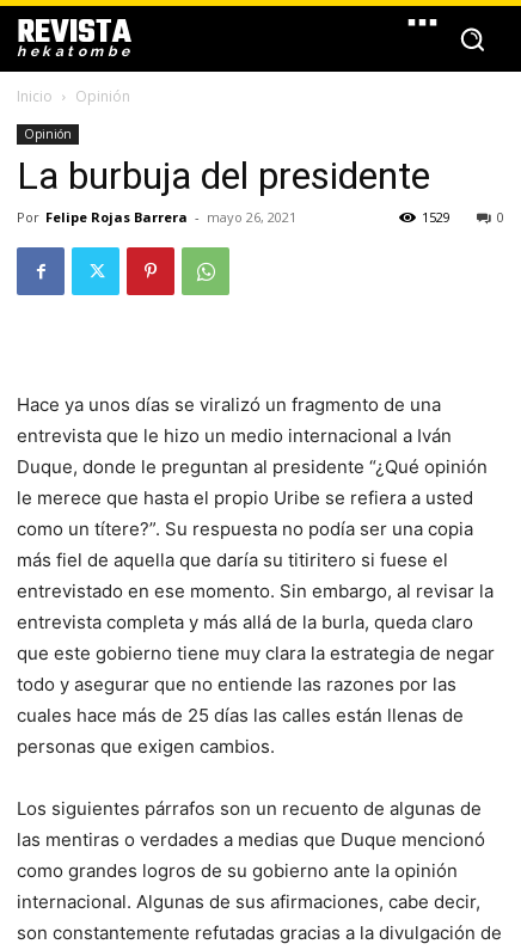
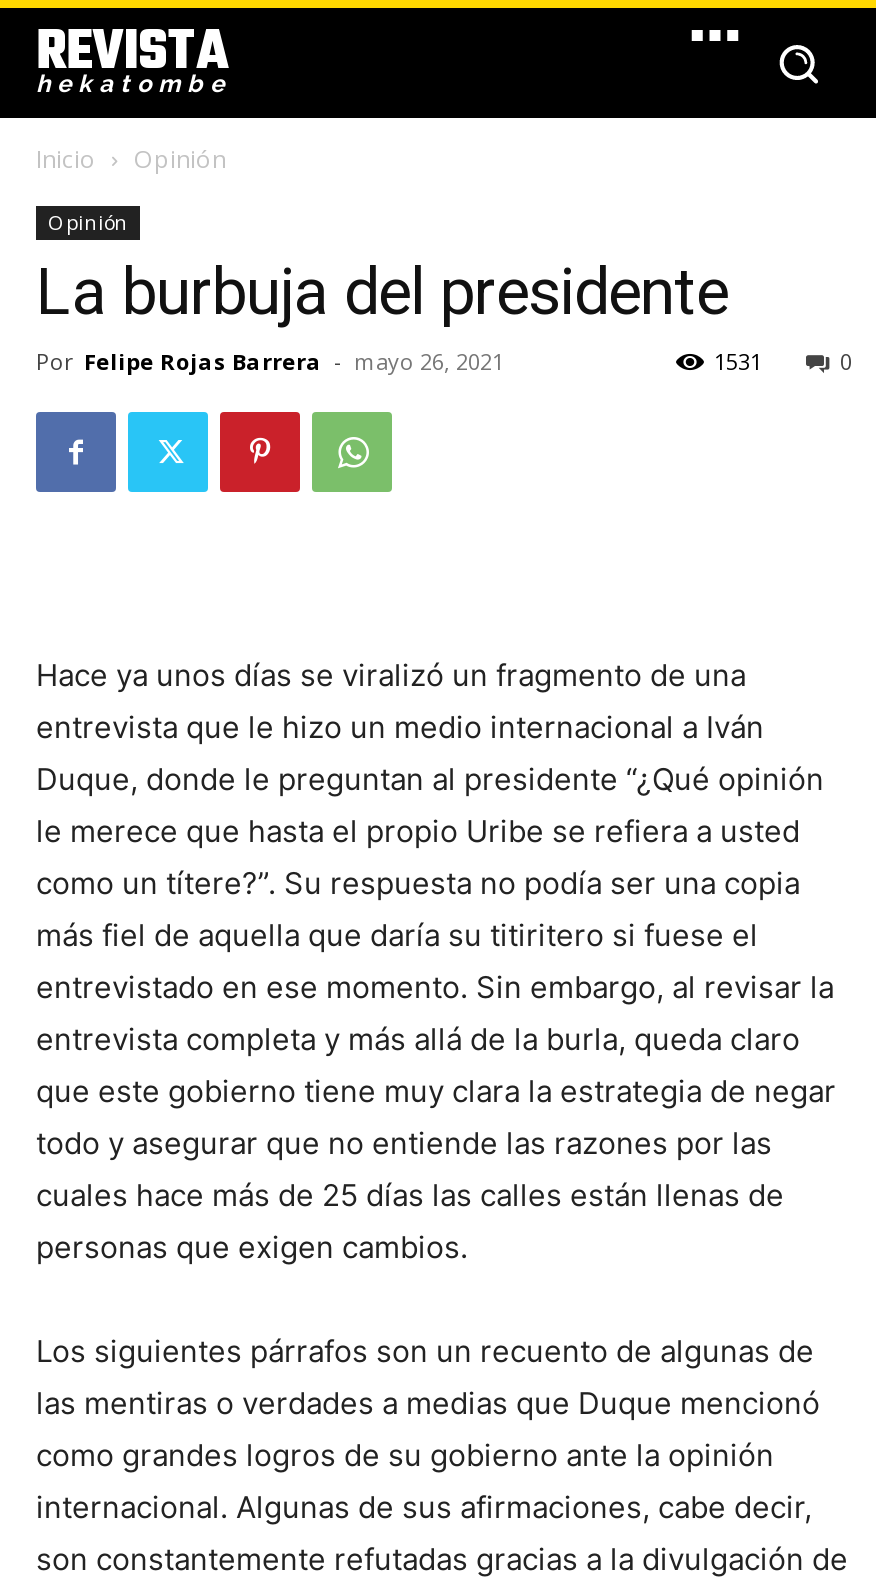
- 1529
+ 1531
